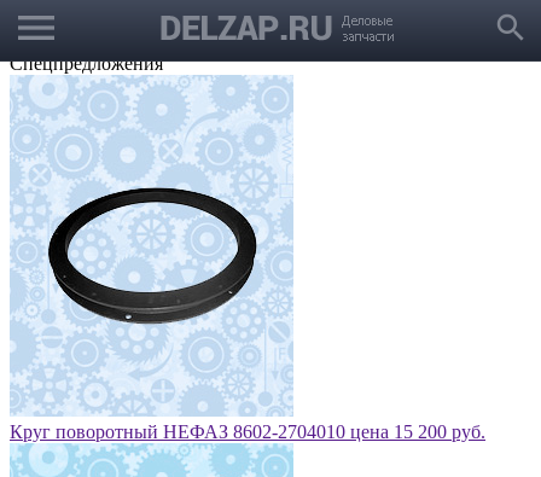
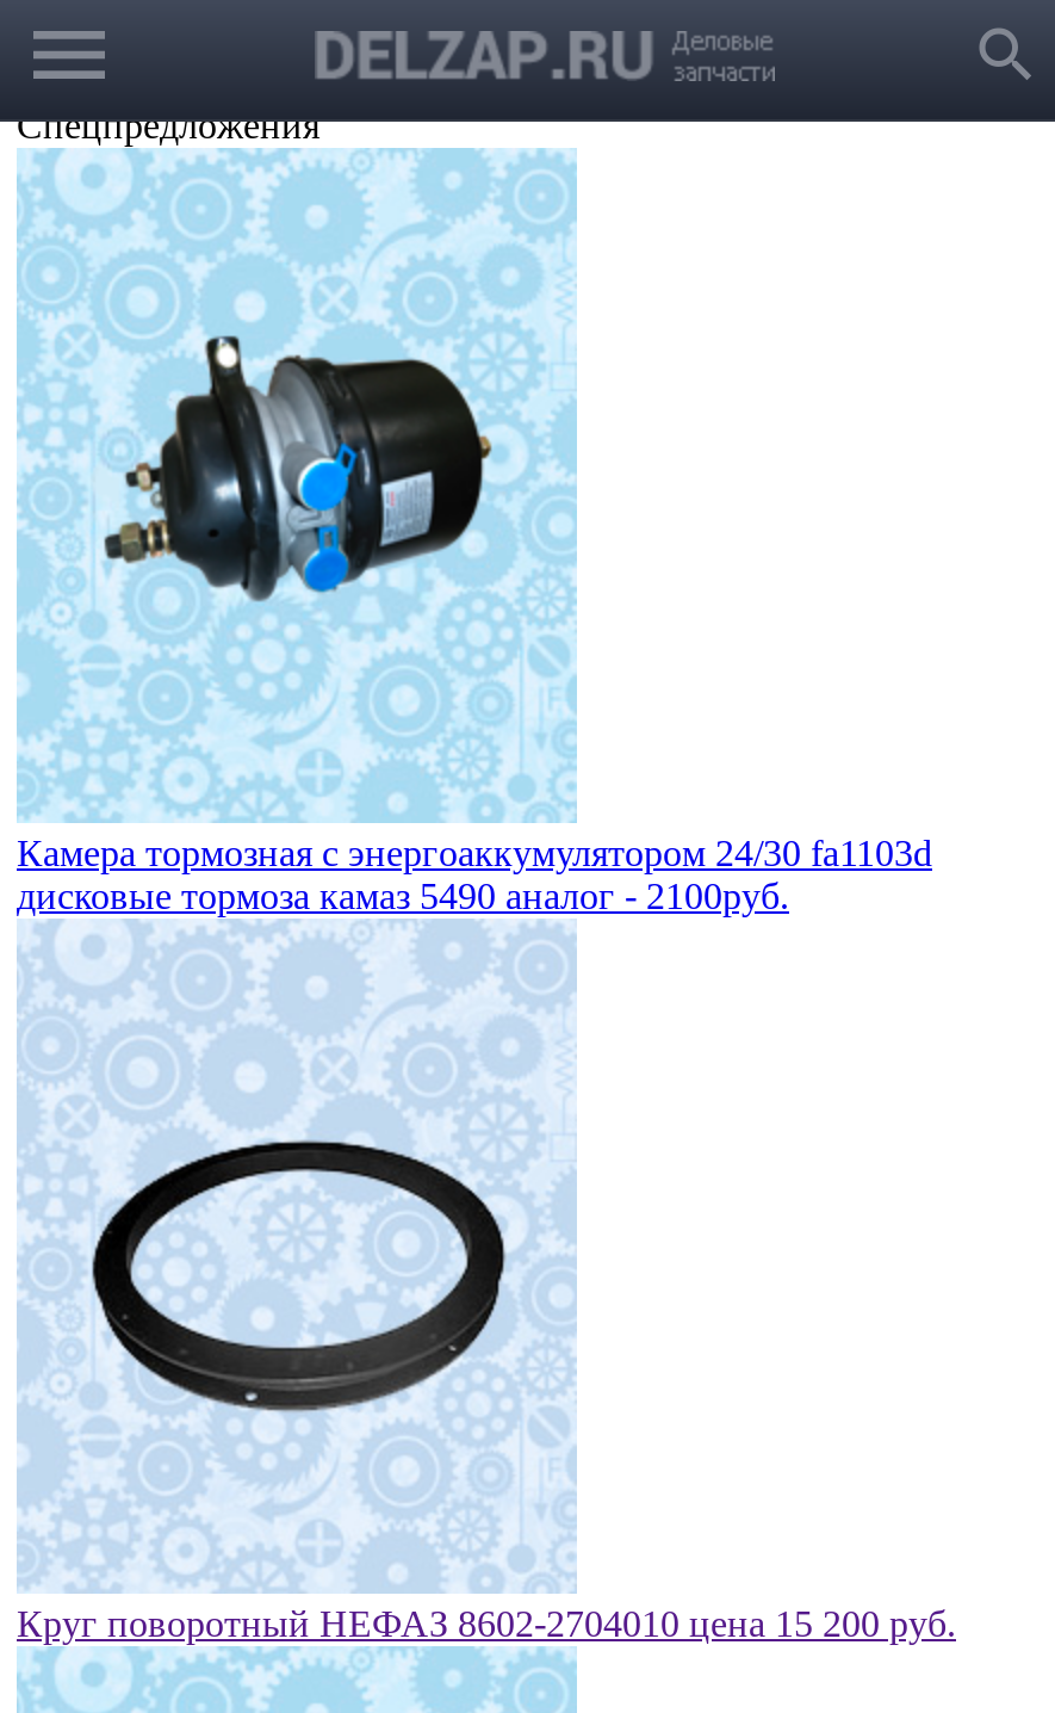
+ Камера тормозная с энергоаккумулятором 24/30 fa1103d
+ дисковые тормоза камаз 5490 аналог - 2100руб.

+ [image]
